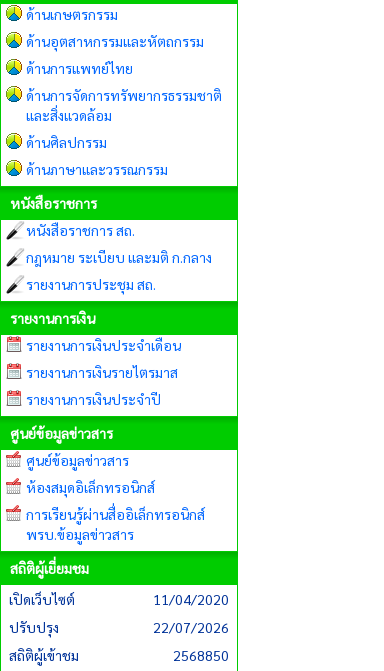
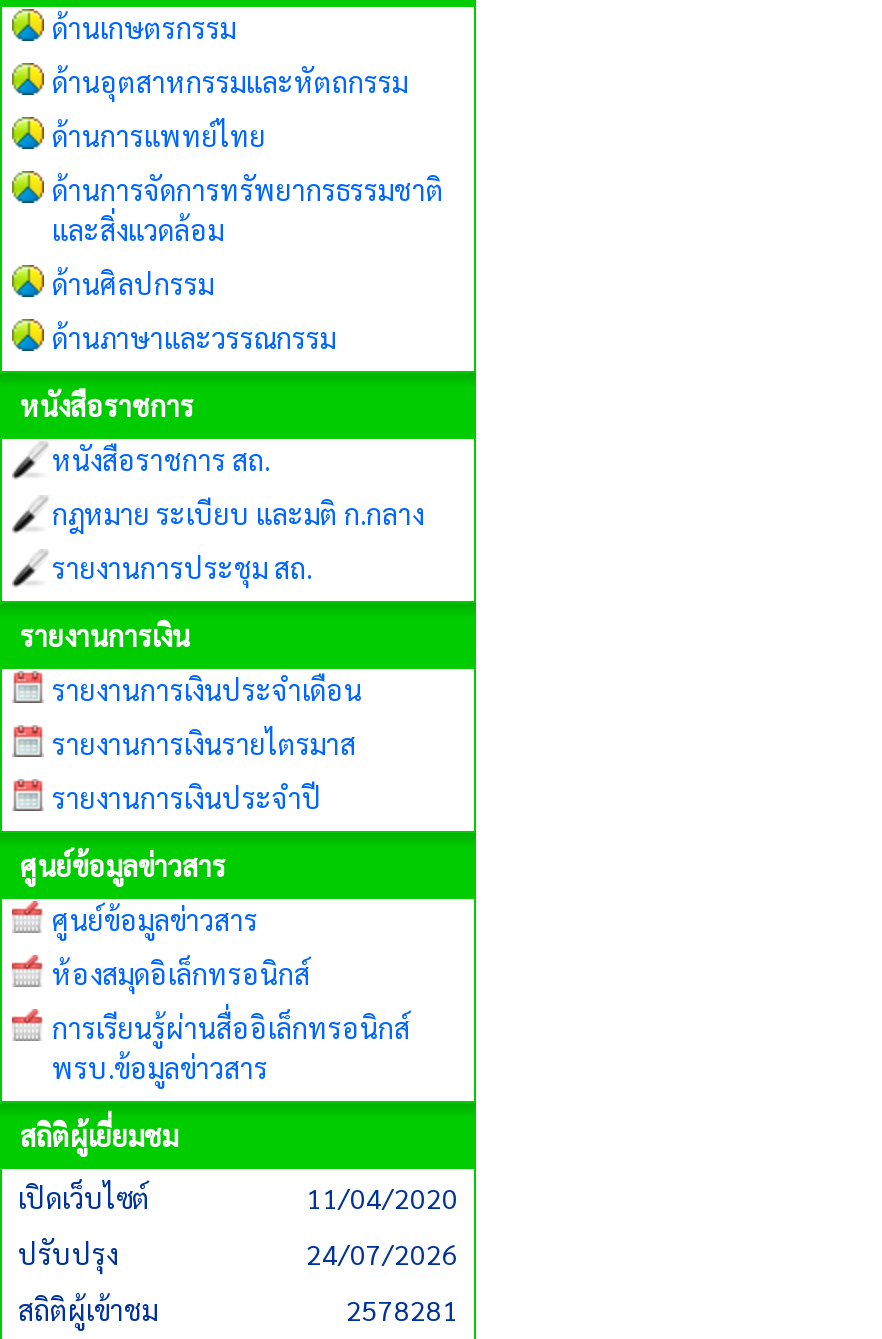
- 22/07/2026
+ 24/07/2026

- 2568850
+ 2578281
